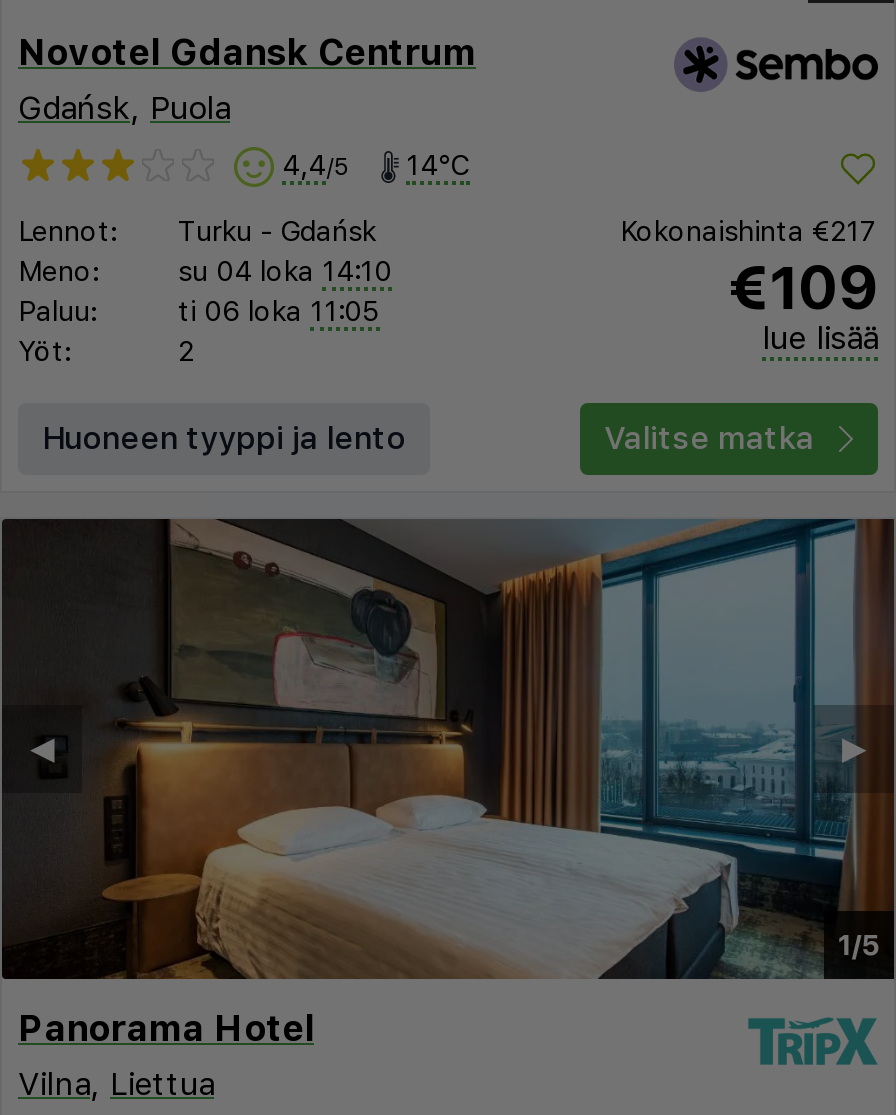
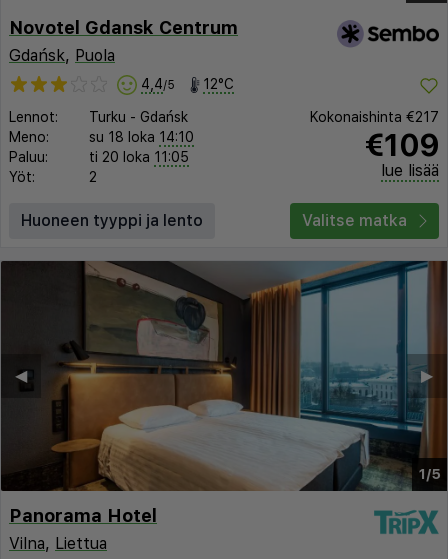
- 4,4/5 14°C
+ 4,4/5 12°C

- su 04 loka 14:10
+ su 18 loka 14:10

- ti 06 loka 11:05
+ ti 20 loka 11:05
